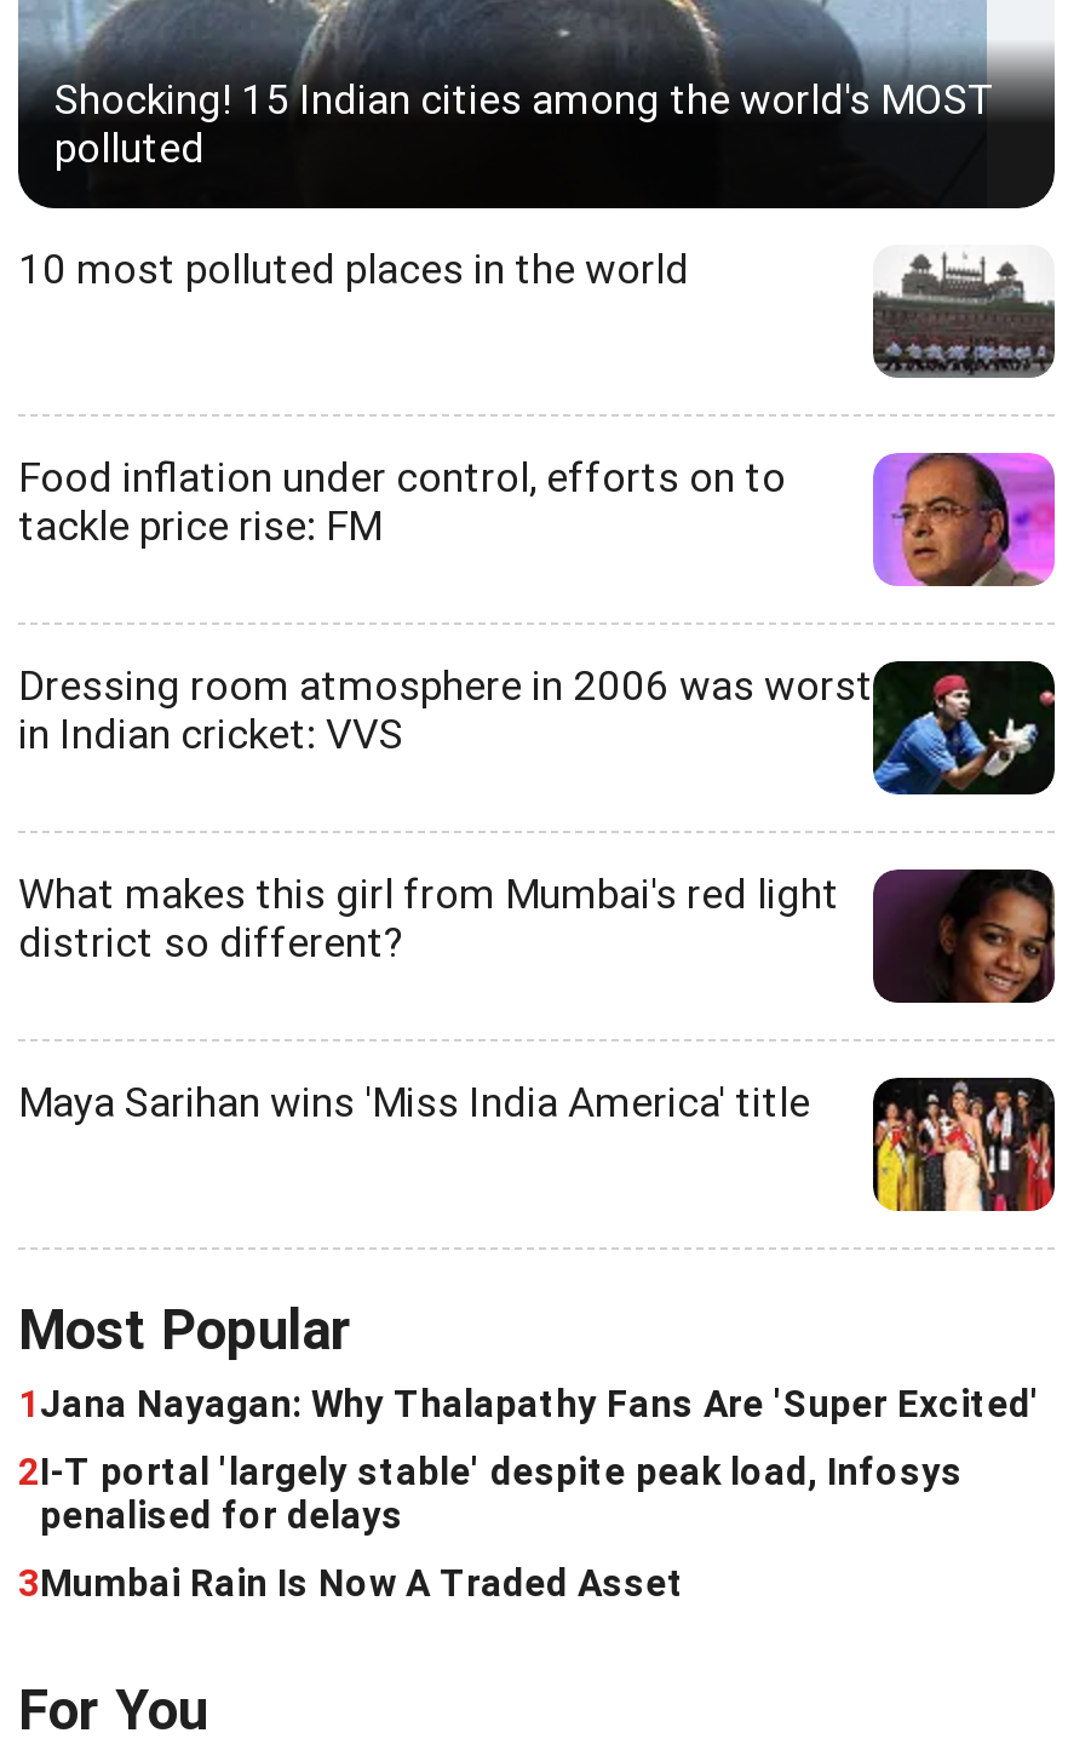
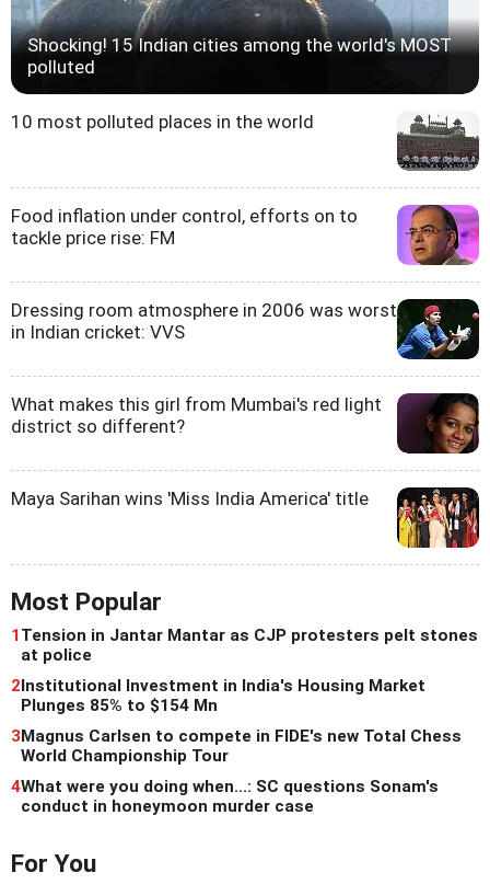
- 1 Jana Nayagan: Why Thalapathy Fans Are 'Super Excited'
- 2I-T portal 'largely stable' despite peak load, Infosys
- penalised for delays
- 3Mumbai Rain Is Now A Traded Asset
+ 1 Tension in Jantar Mantar as CJP protesters pelt stones
+ at police
+ 2Institutional Investment in India's Housing Market
+ Plunges 85% to $154 Mn
+ 3Magnus Carlsen to compete in FIDE's new Total Chess
+ World Championship Tour
+ 4What were you doing when...: SC questions Sonam's
+ conduct in honeymoon murder case
